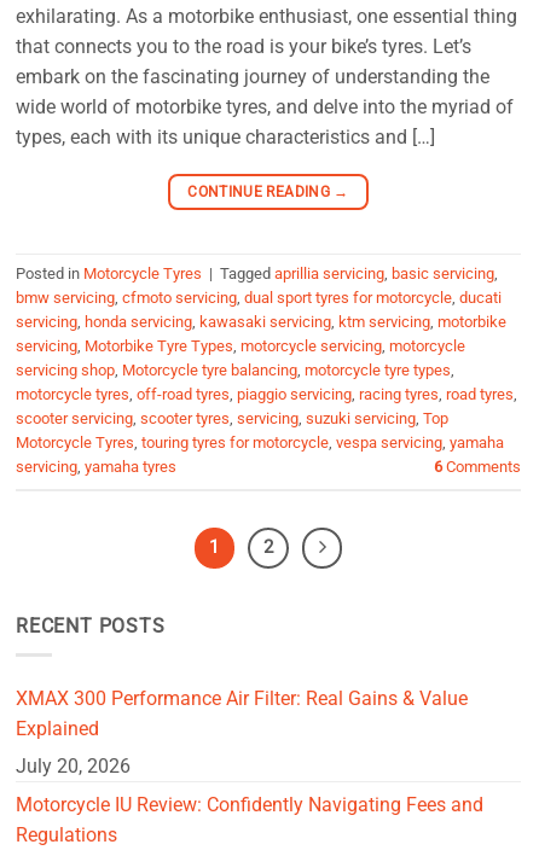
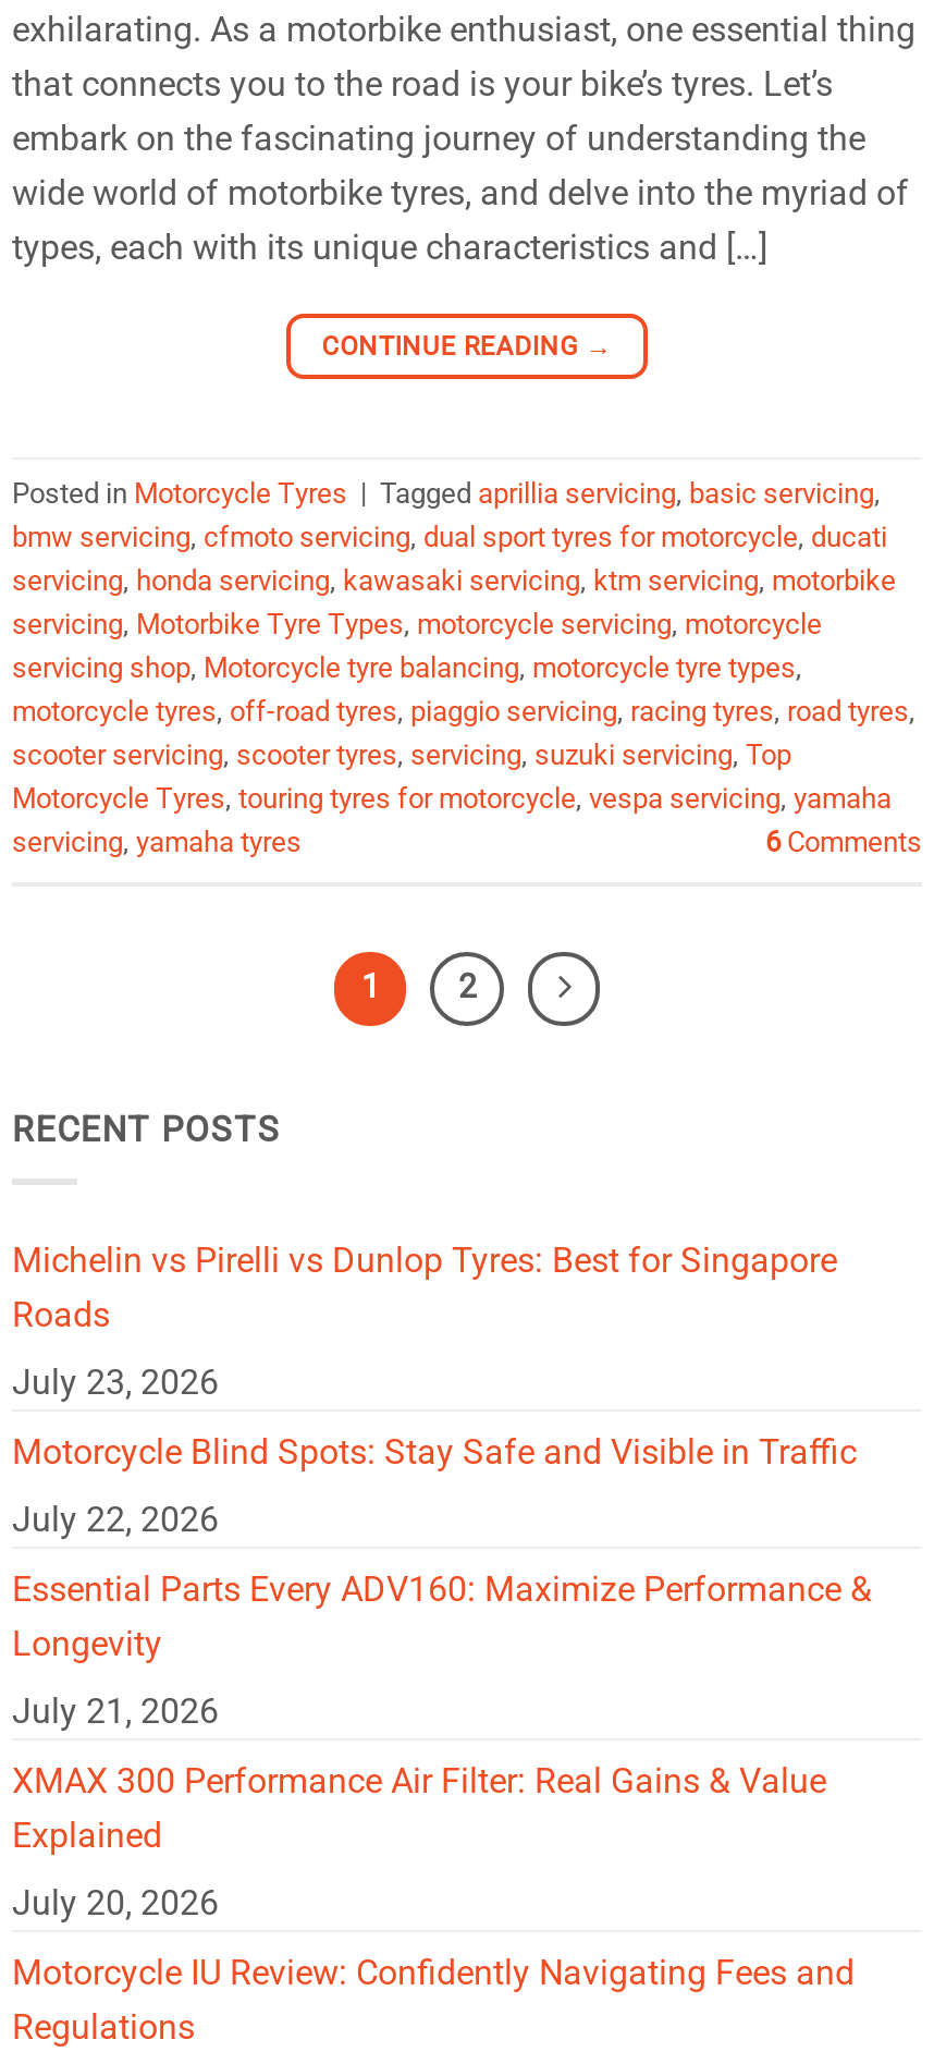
+ Michelin vs Pirelli vs Dunlop Tyres: Best for Singapore
+ Roads
+ July 23, 2026
+ Motorcycle Blind Spots: Stay Safe and Visible in Traffic
+ July 22, 2026
+ Essential Parts Every ADV160: Maximize Performance &
+ Longevity
+ July 21, 2026
